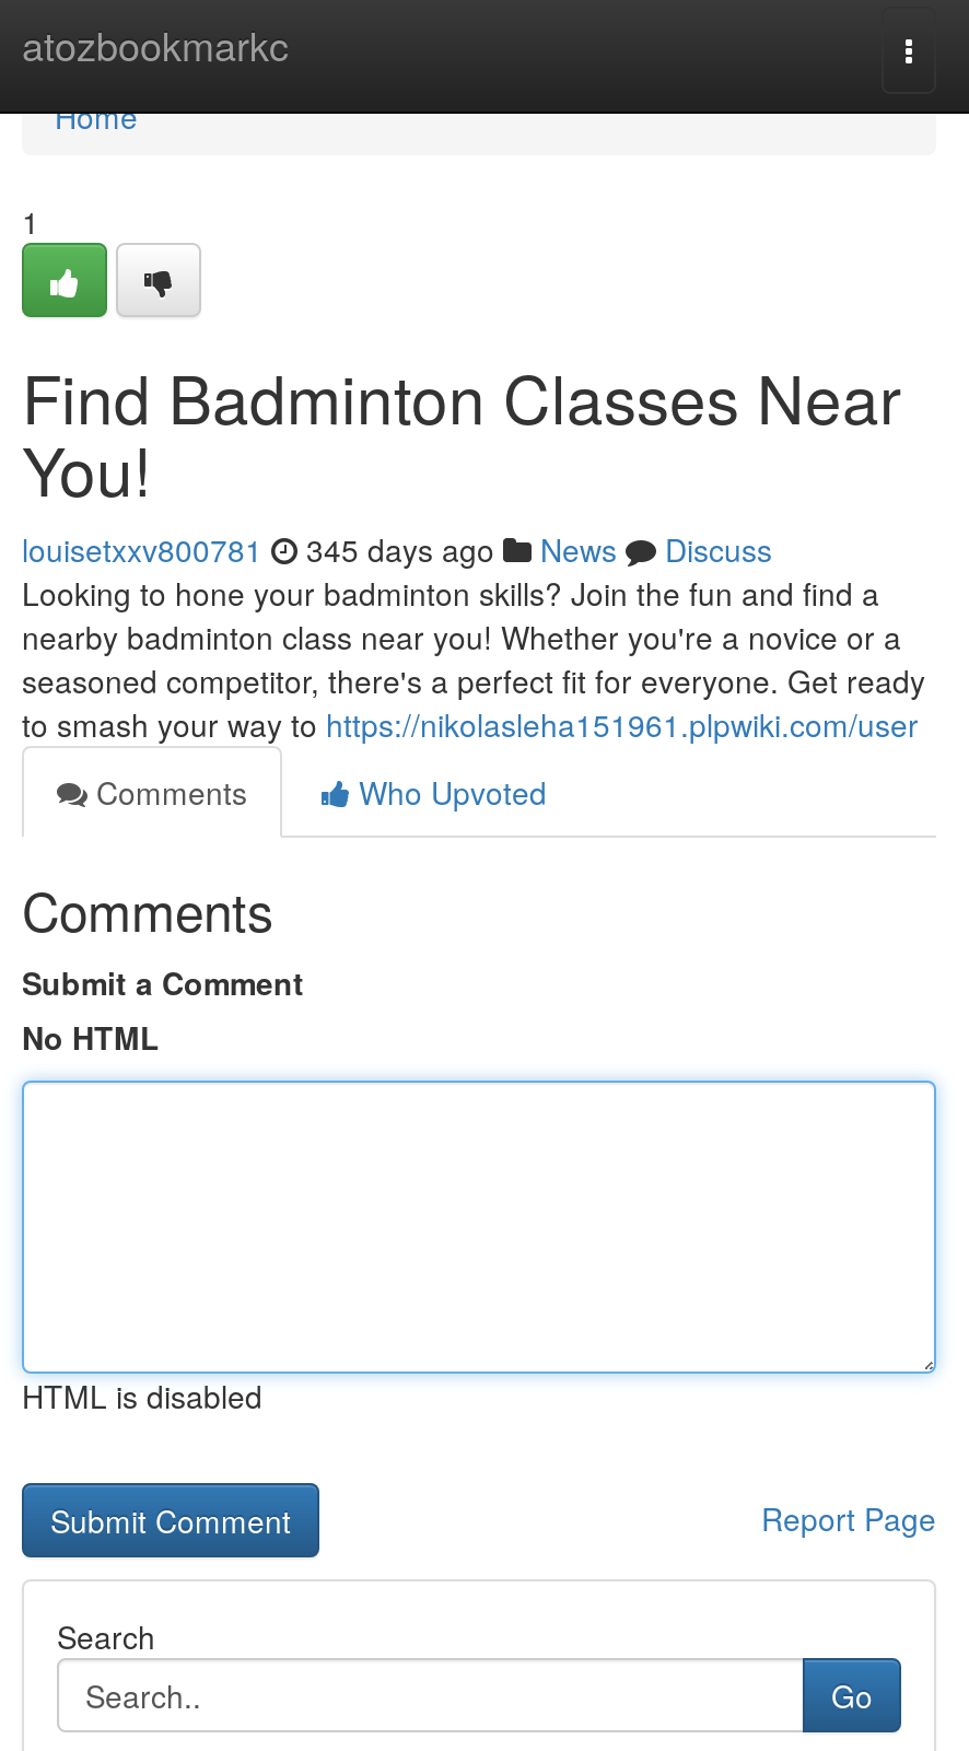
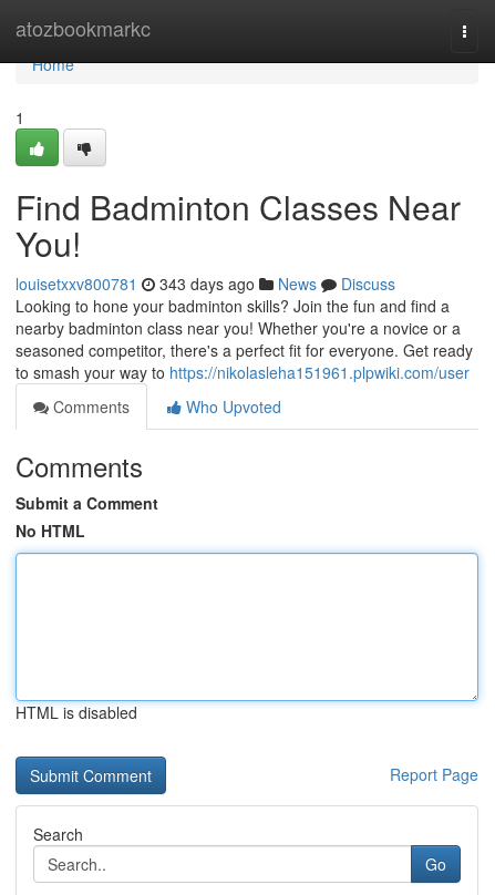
- louisetxxv800781 345 days ago News Discuss
+ louisetxxv800781 343 days ago News Discuss
